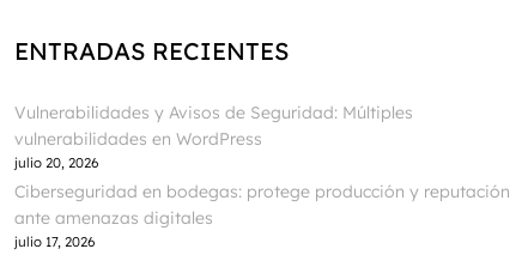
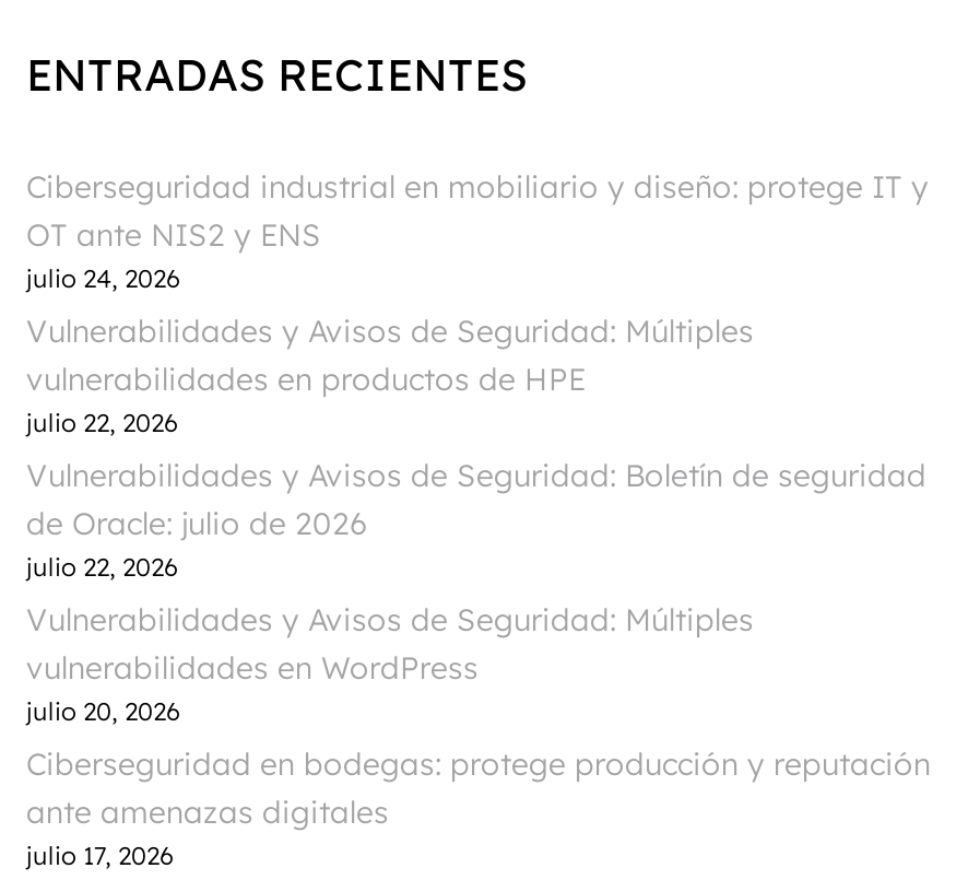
+ Ciberseguridad industrial en mobiliario y diseño: protege IT y
+ OT ante NIS2 y ENS
+ julio 24, 2026
+ Vulnerabilidades y Avisos de Seguridad: Múltiples
+ vulnerabilidades en productos de HPE
+ julio 22, 2026
+ Vulnerabilidades y Avisos de Seguridad: Boletín de seguridad
+ de Oracle: julio de 2026
+ julio 22, 2026
